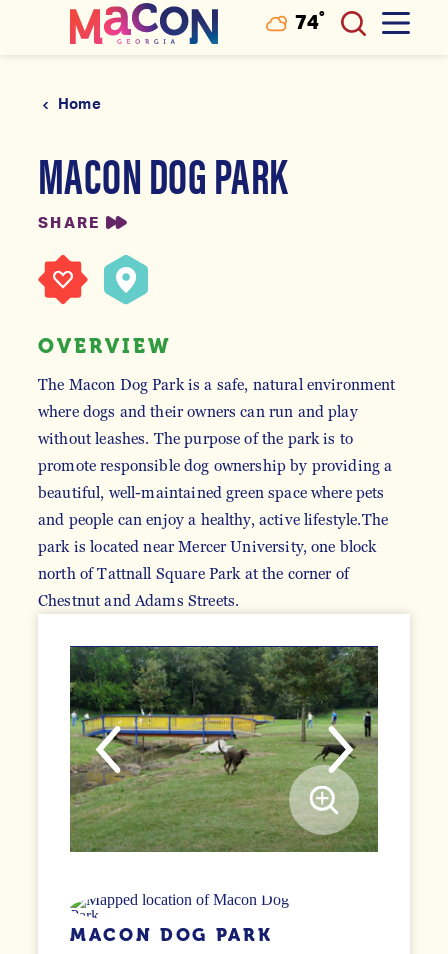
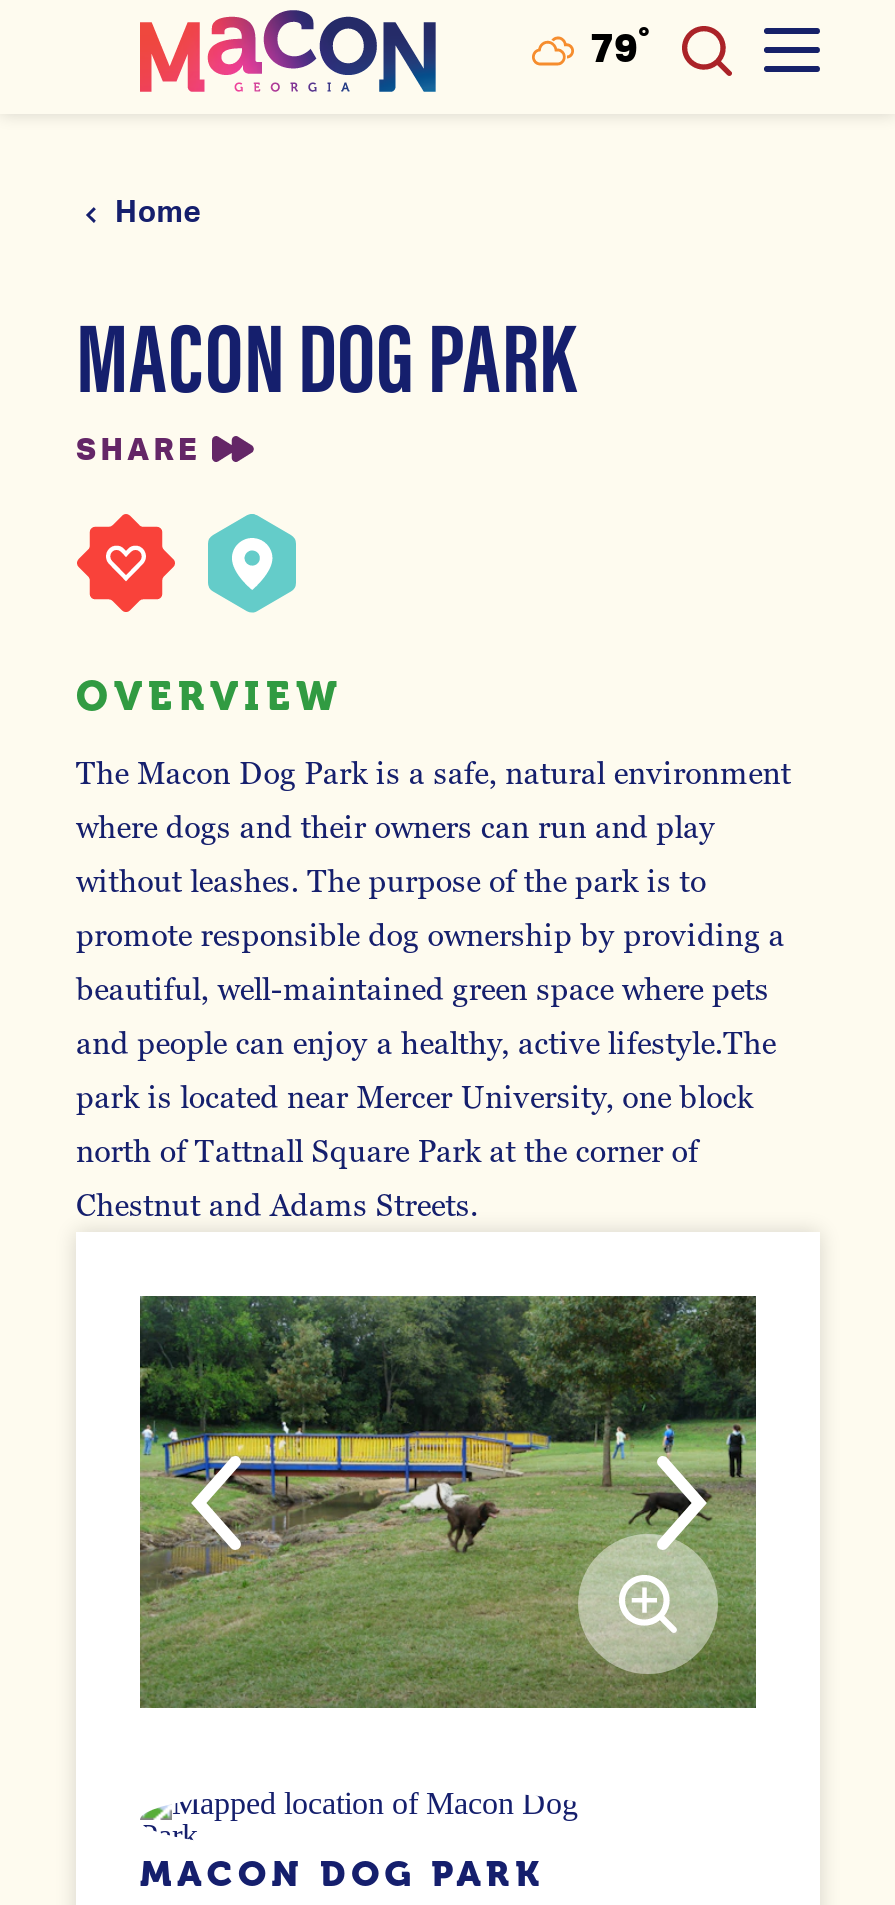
- 74 ° F
+ 79 ° F
